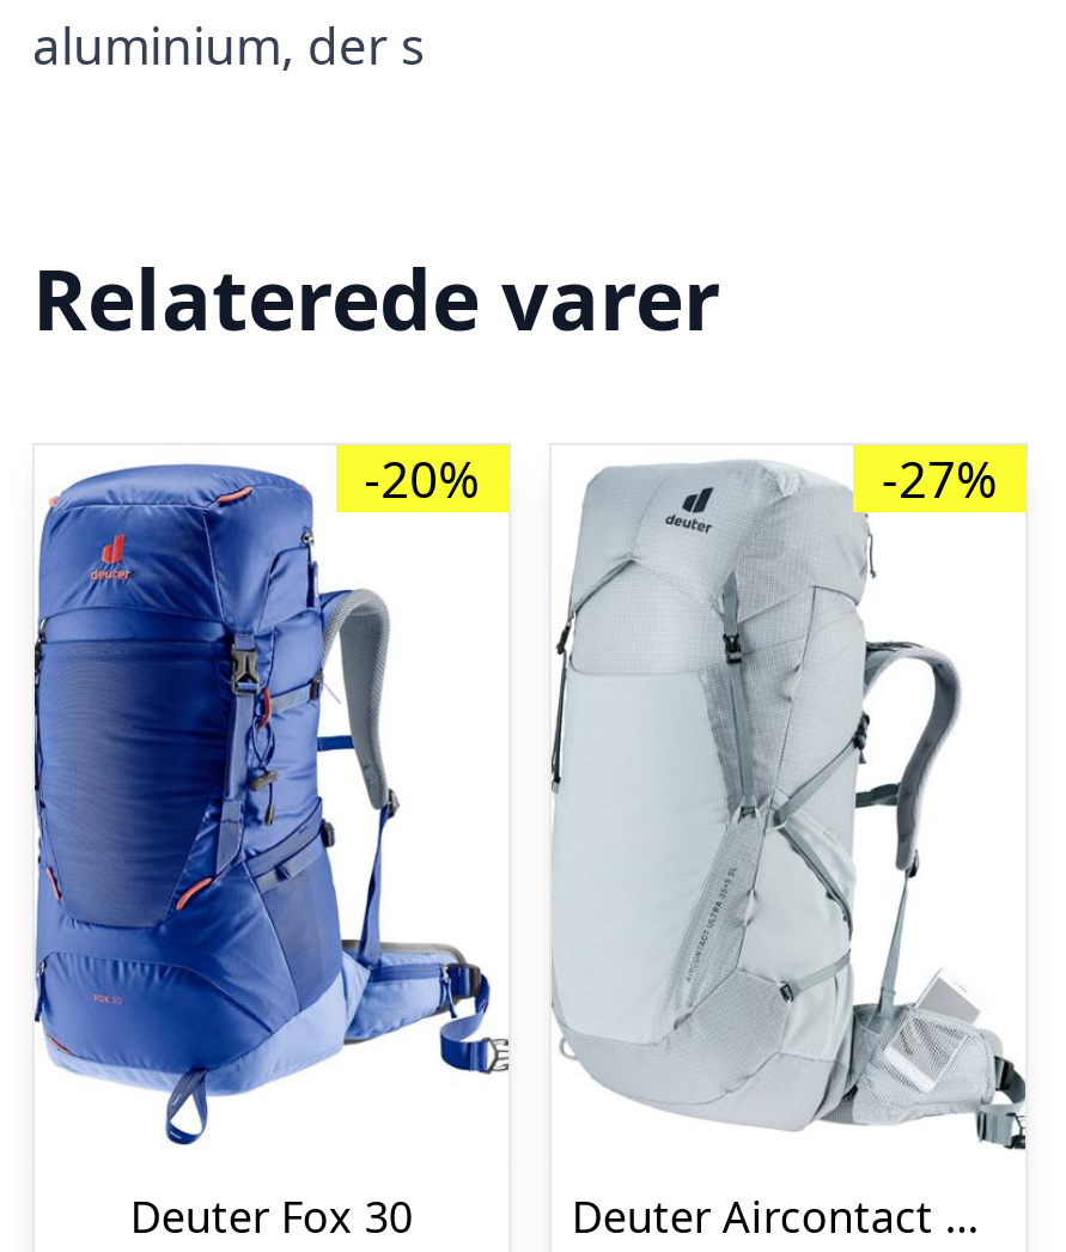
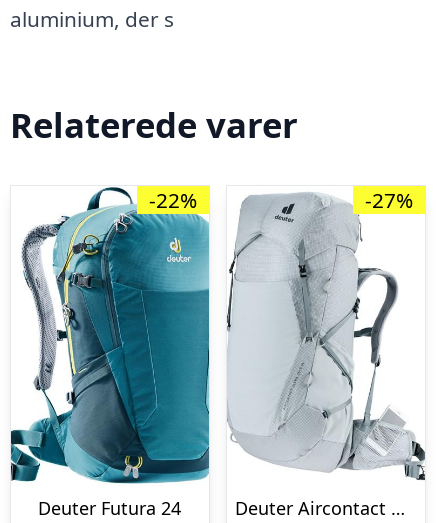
- [image]
- -20%
+ [image]
+ -22%

- Deuter Fox 30
+ Deuter Futura 24
